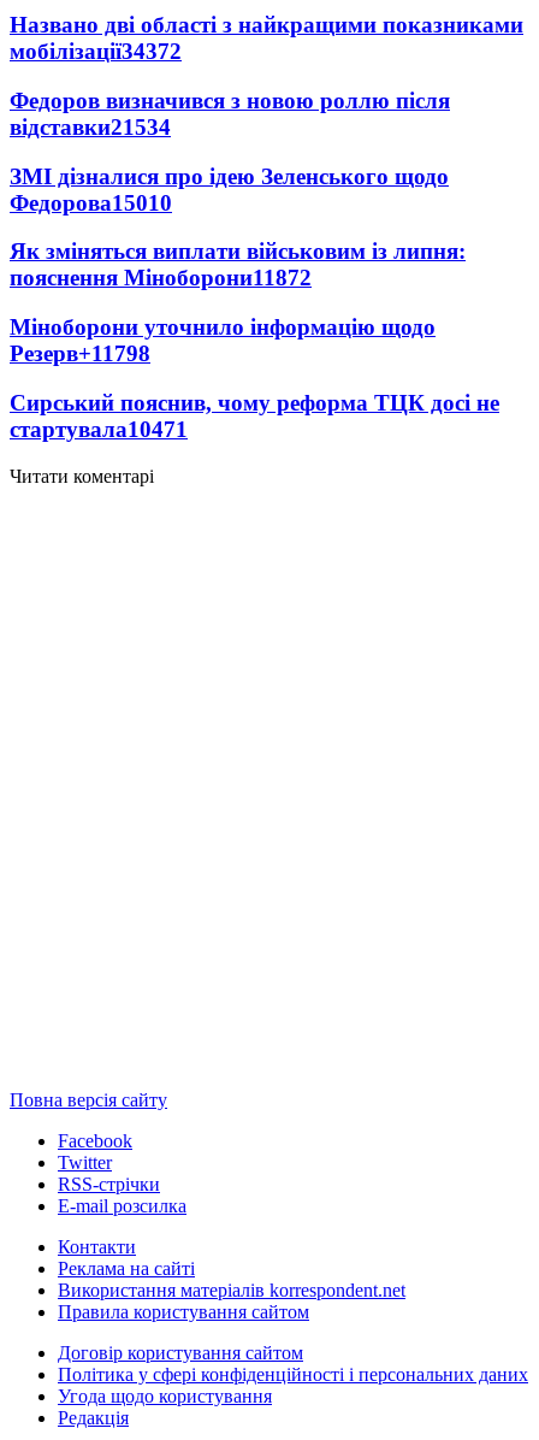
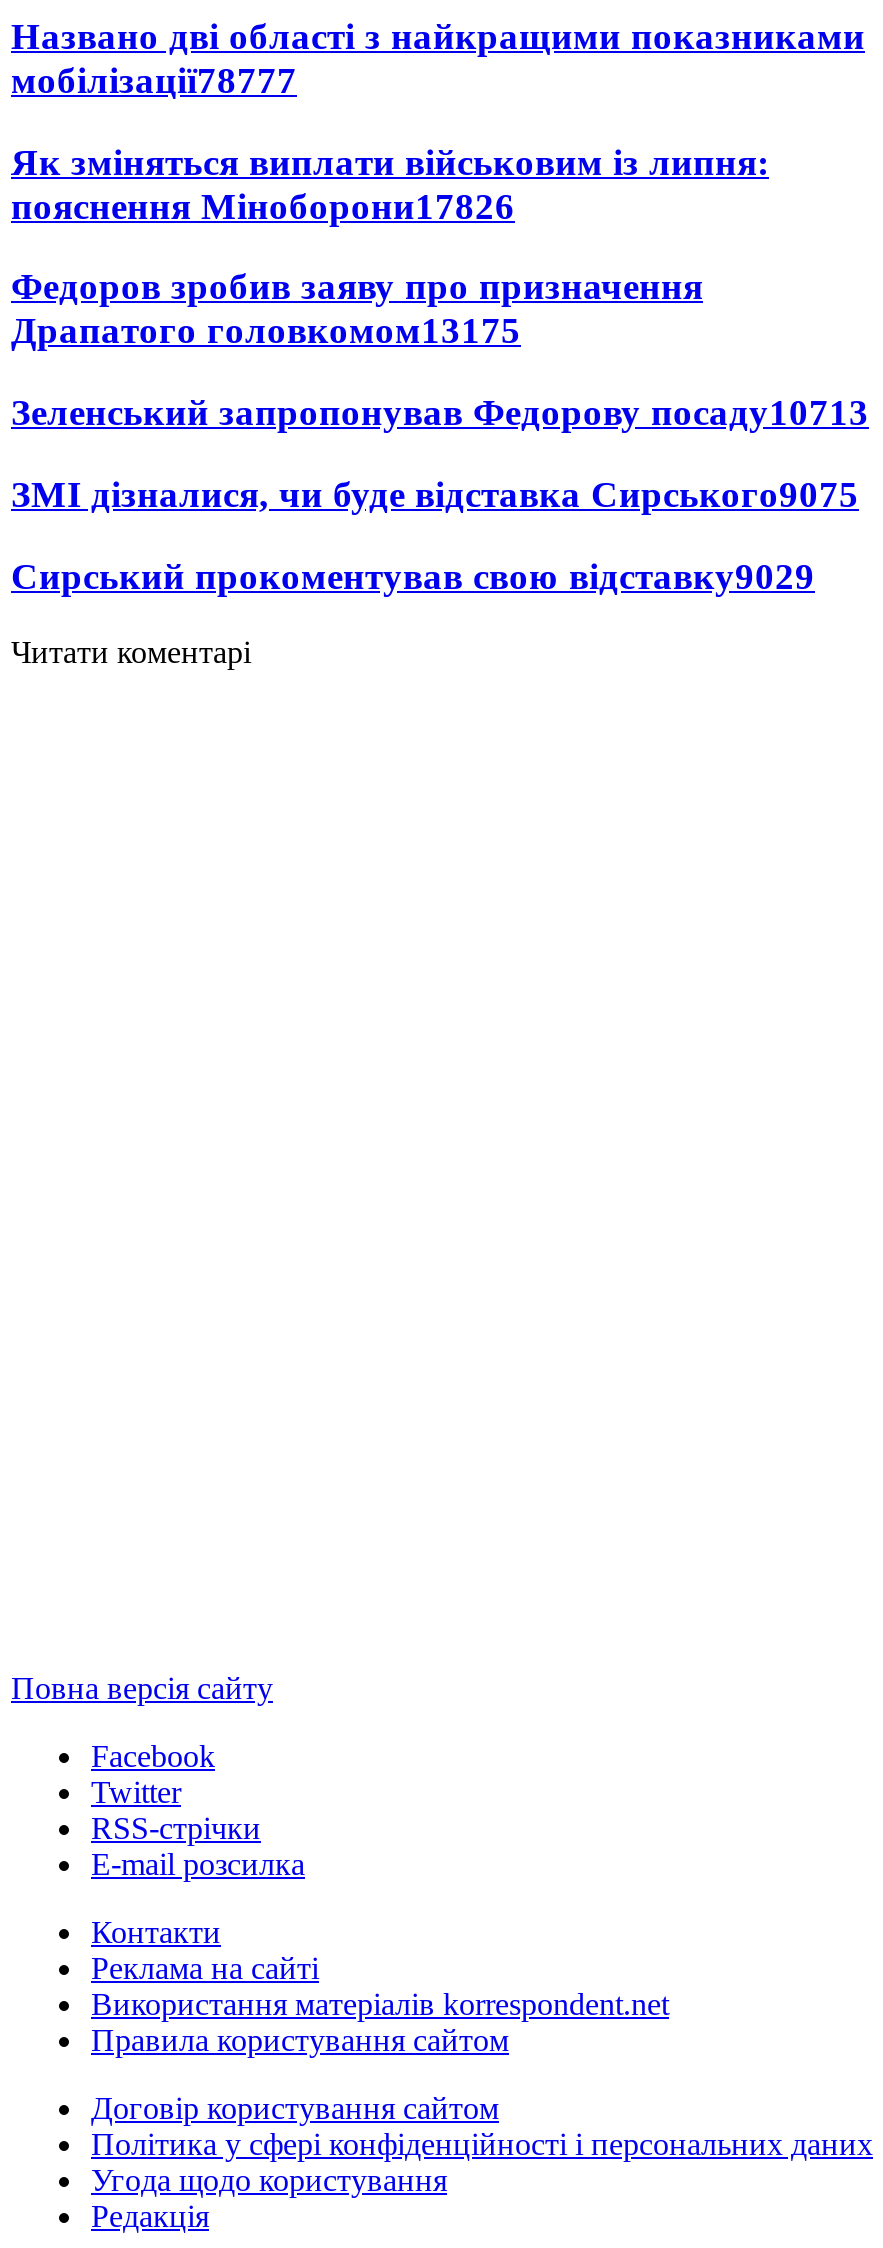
- мобілізації34372
- Федоров визначився з новою роллю після
- відставки21534
- ЗМІ дізналися про ідею Зеленського щодо
- Федорова15010
+ мобілізації78777

moved up: Як зміняться виплати військовим із липня:

- пояснення Міноборони11872
- Міноборони уточнило інформацію щодо
- Резерв+11798
- Сирський пояснив, чому реформа ТЦК досі не
- стартувала10471
+ пояснення Міноборони17826
+ Федоров зробив заяву про призначення
+ Драпатого головкомом13175
+ Зеленський запропонував Федорову посаду10713
+ ЗМІ дізналися, чи буде відставка Сирського9075
+ Сирський прокоментував свою відставку9029
